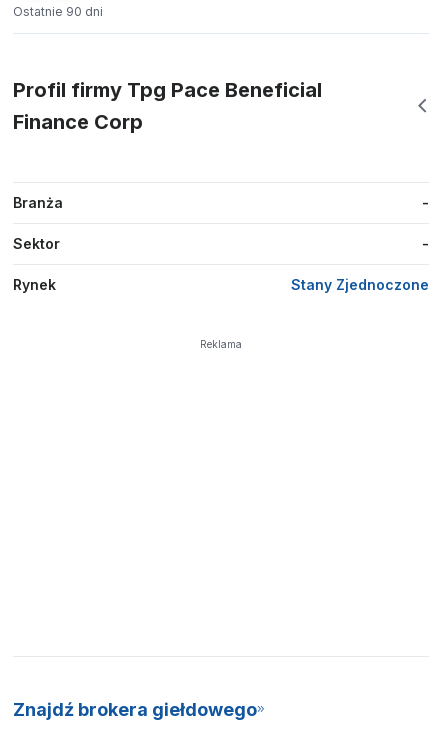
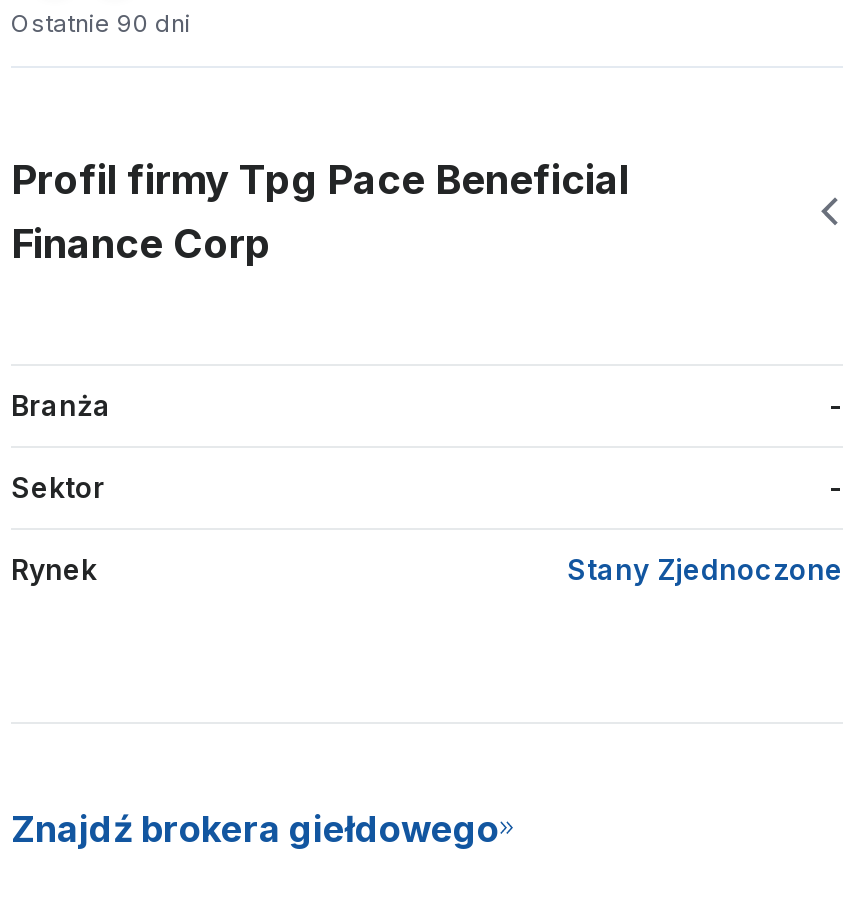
- Reklama
